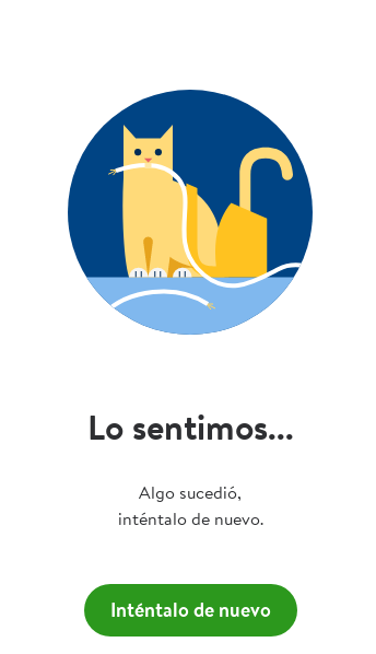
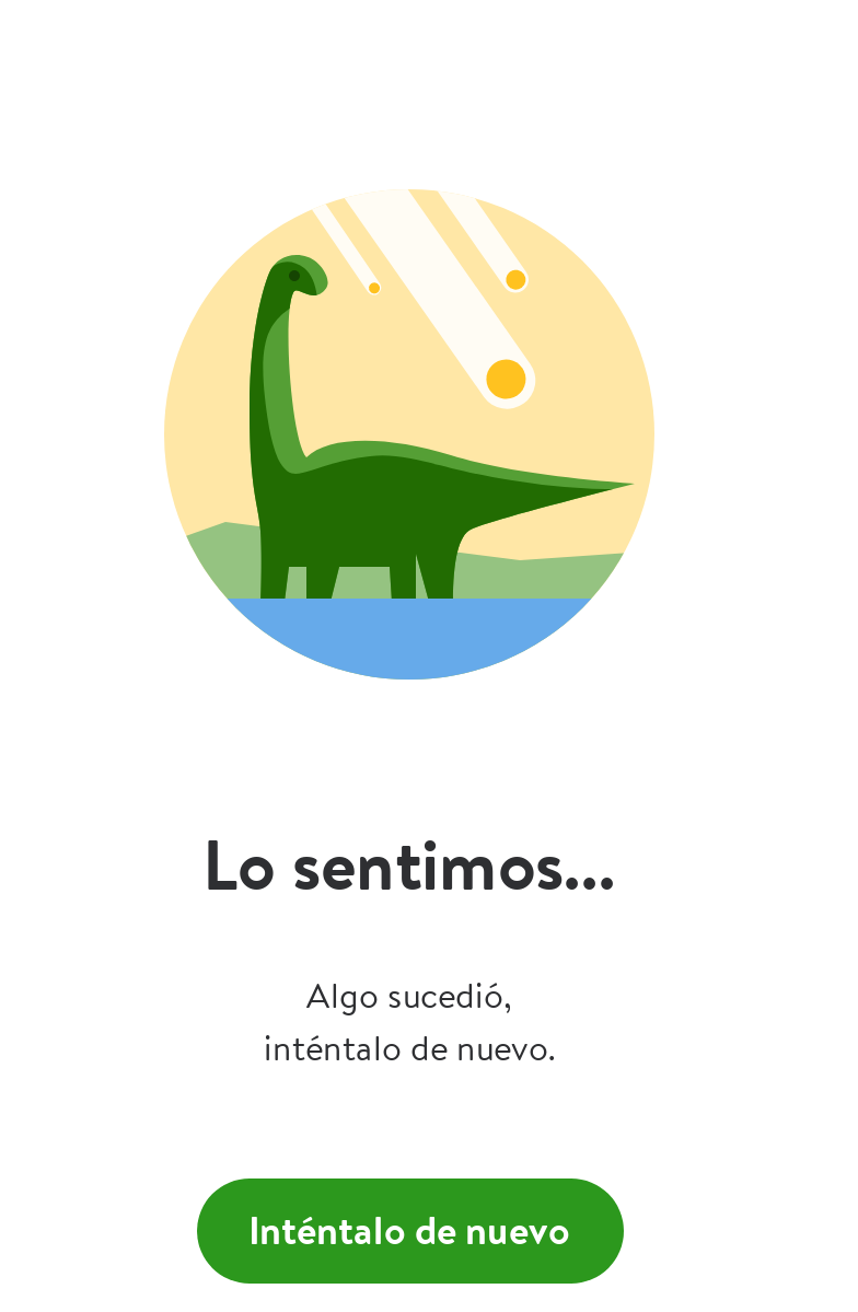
- [image]
+ [image]
